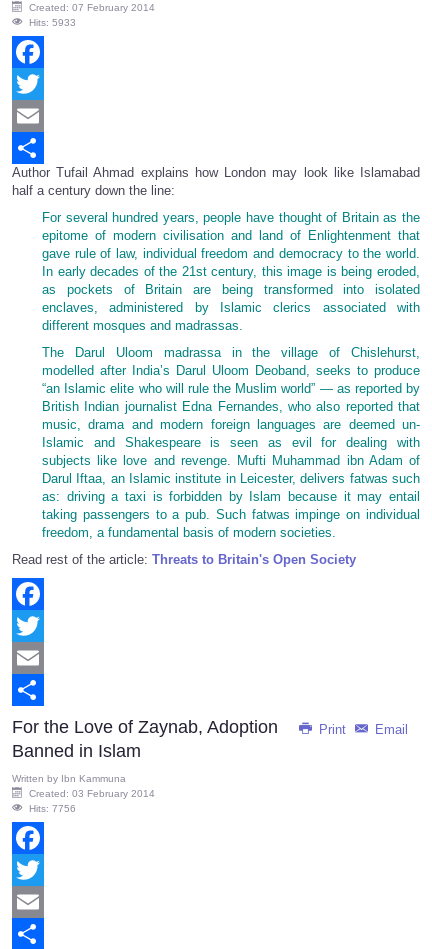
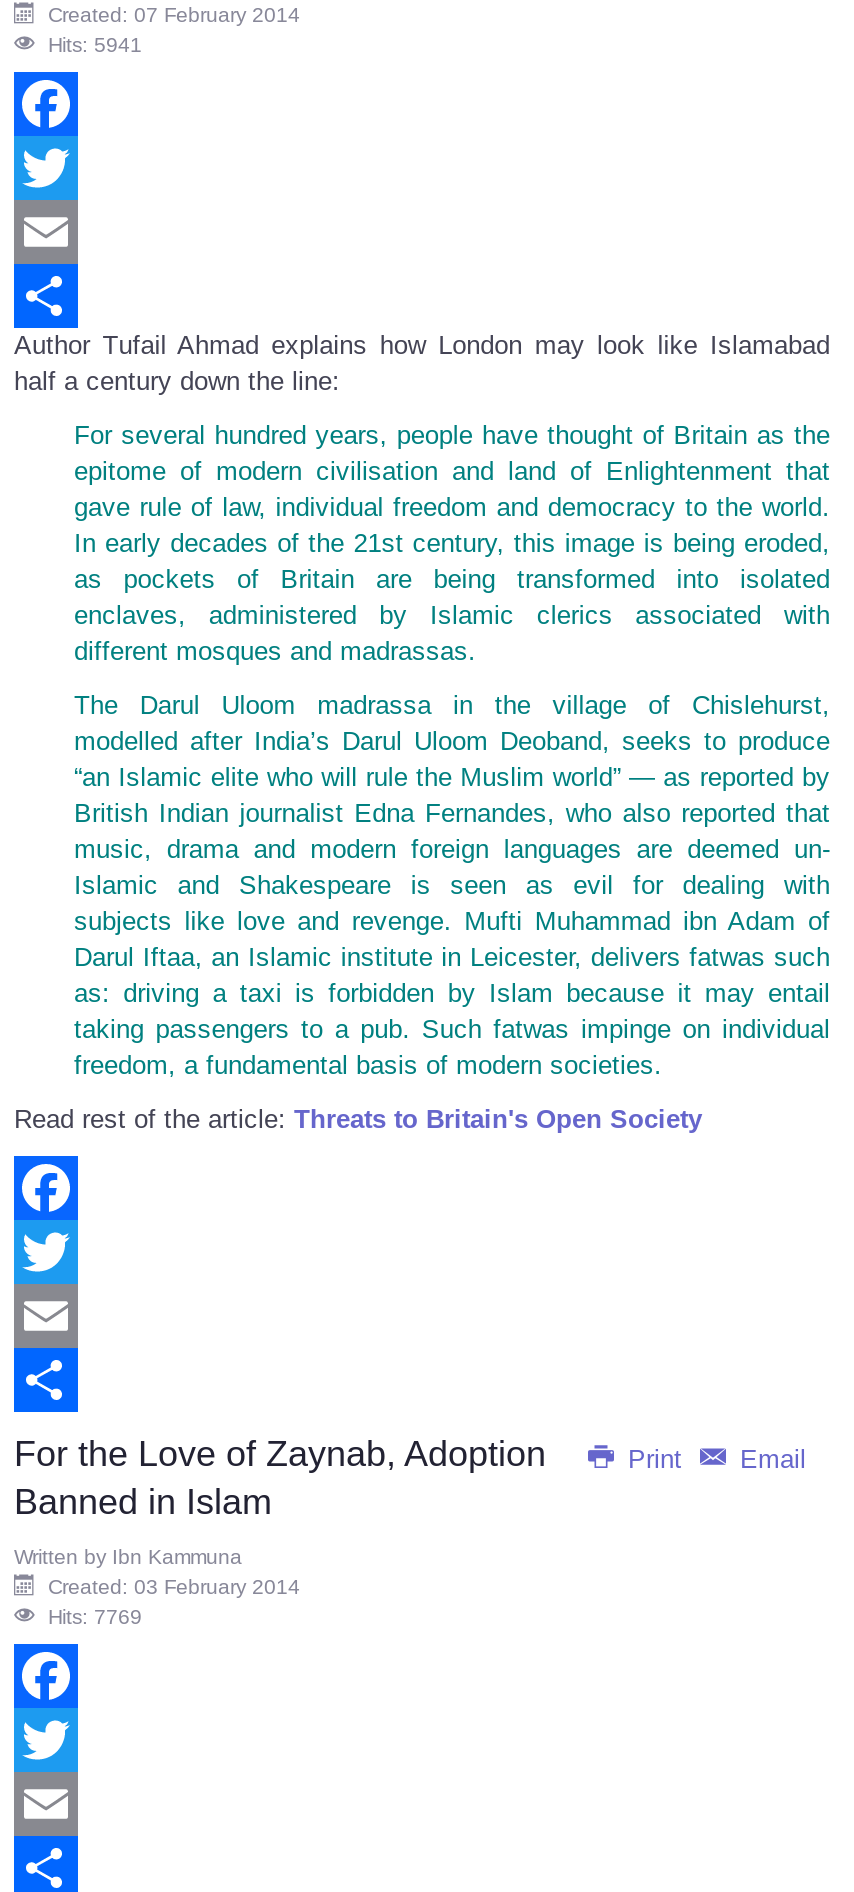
- Hits: 5933
+ Hits: 5941

- Hits: 7756
+ Hits: 7769
